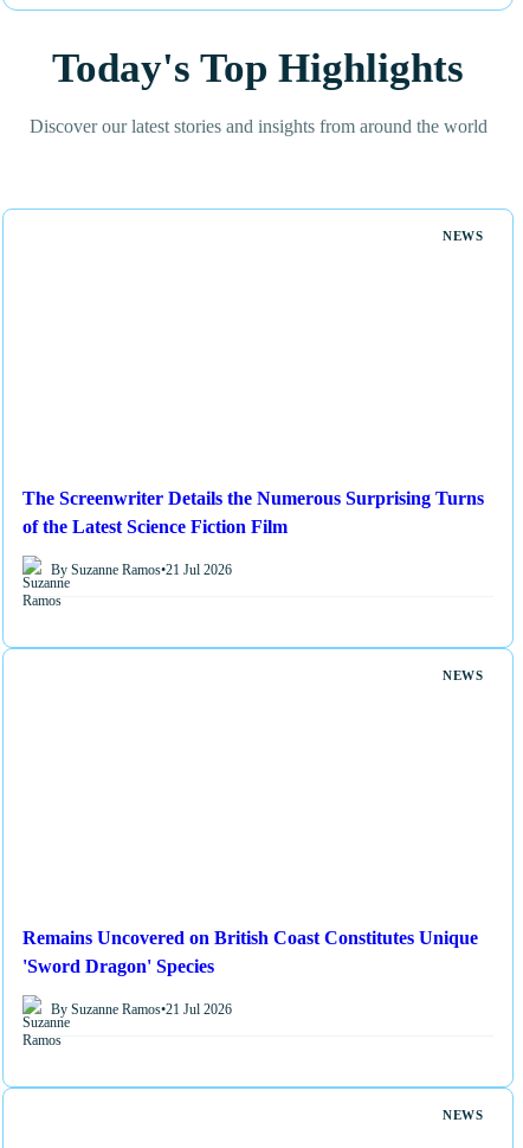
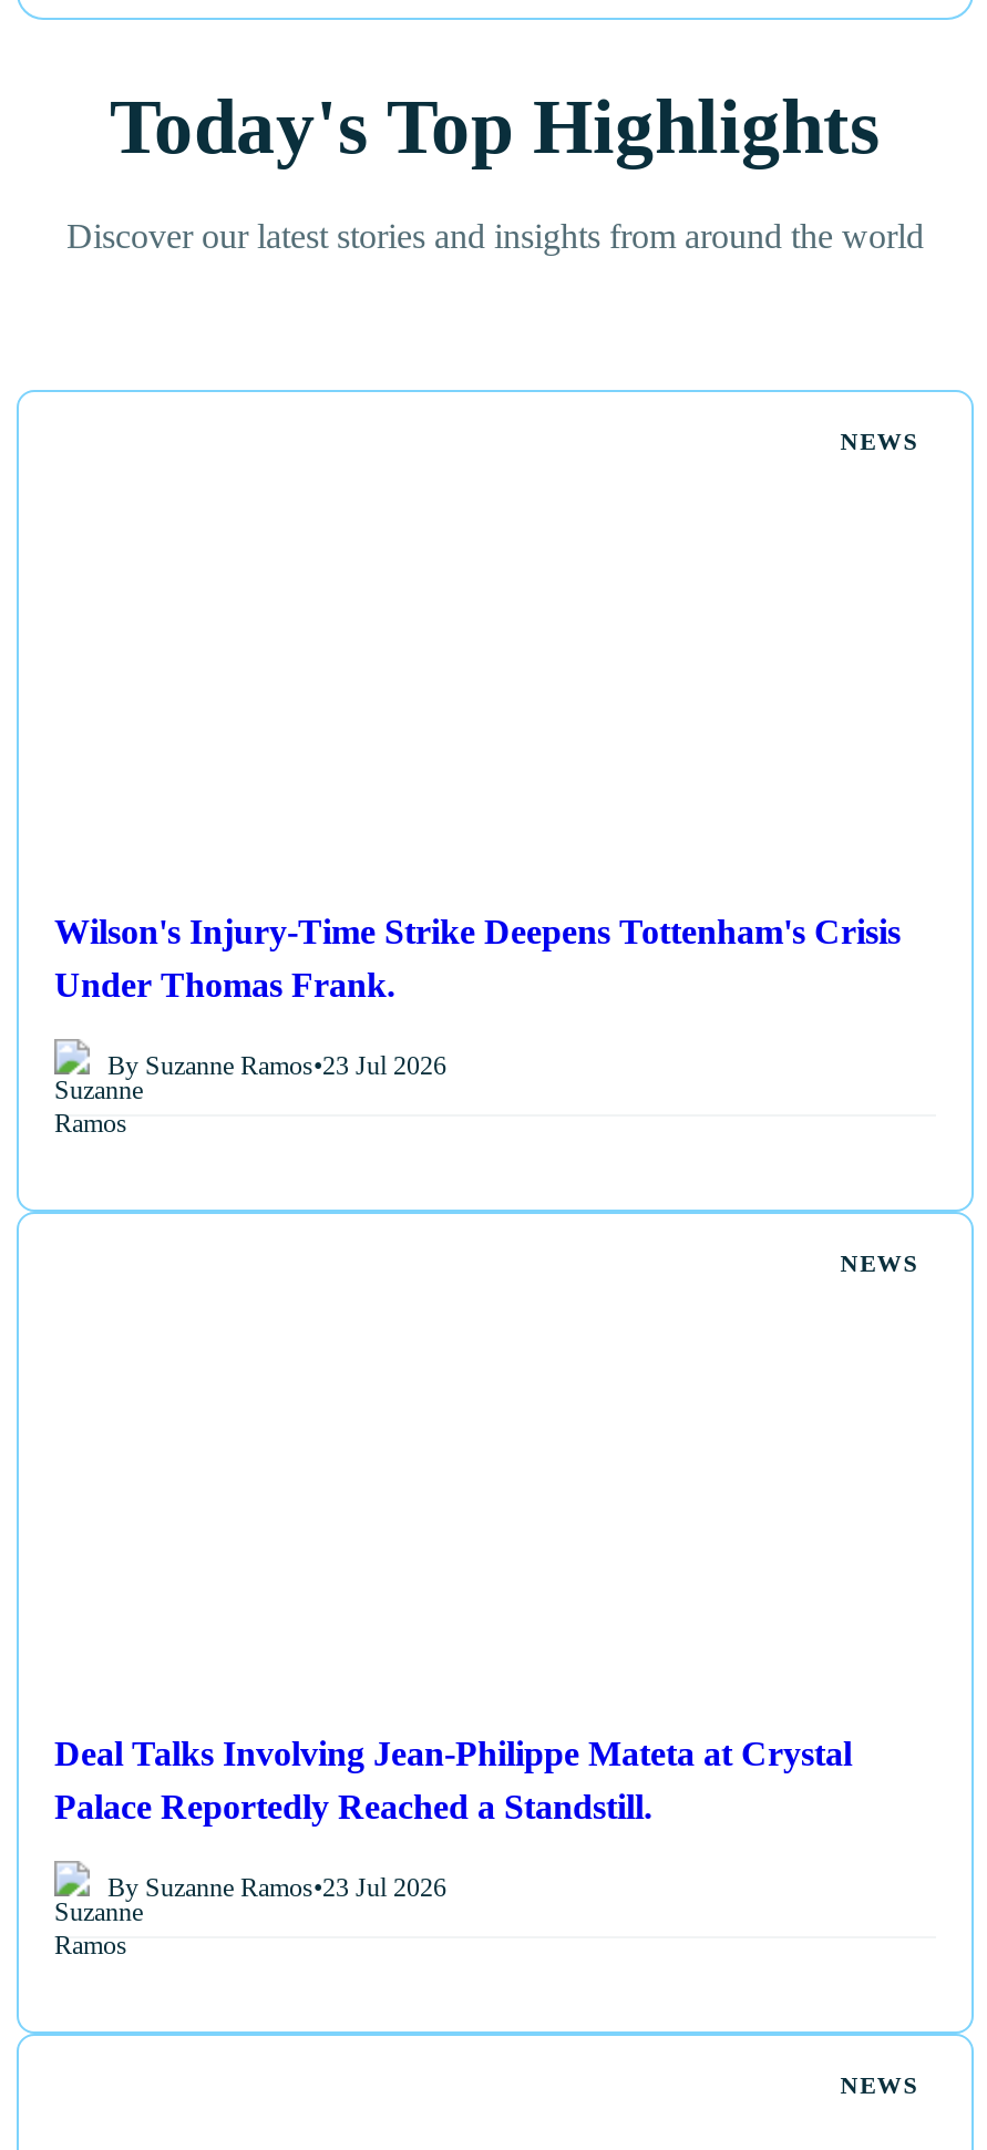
- The Screenwriter Details the Numerous Surprising Turns
- of the Latest Science Fiction Film
+ Wilson's Injury-Time Strike Deepens Tottenham's Crisis
+ Under Thomas Frank.

- By Suzanne Ramos•21 Jul 2026
+ By Suzanne Ramos•23 Jul 2026

- Remains Uncovered on British Coast Constitutes Unique
- 'Sword Dragon' Species
+ Deal Talks Involving Jean-Philippe Mateta at Crystal
+ Palace Reportedly Reached a Standstill.

- By Suzanne Ramos•21 Jul 2026
+ By Suzanne Ramos•23 Jul 2026
